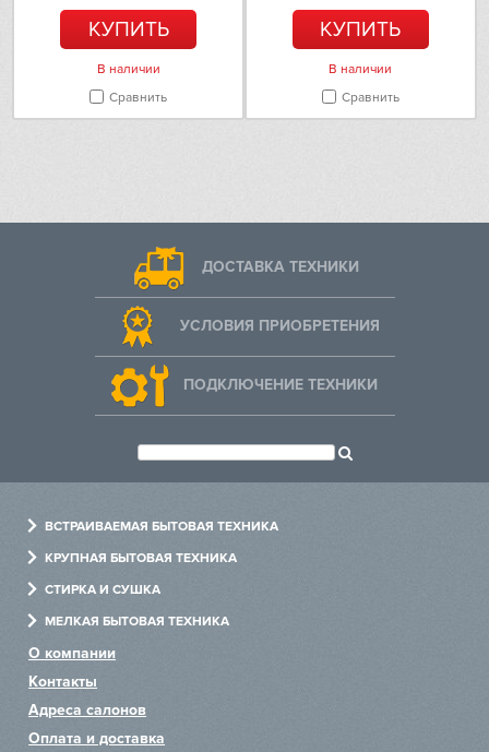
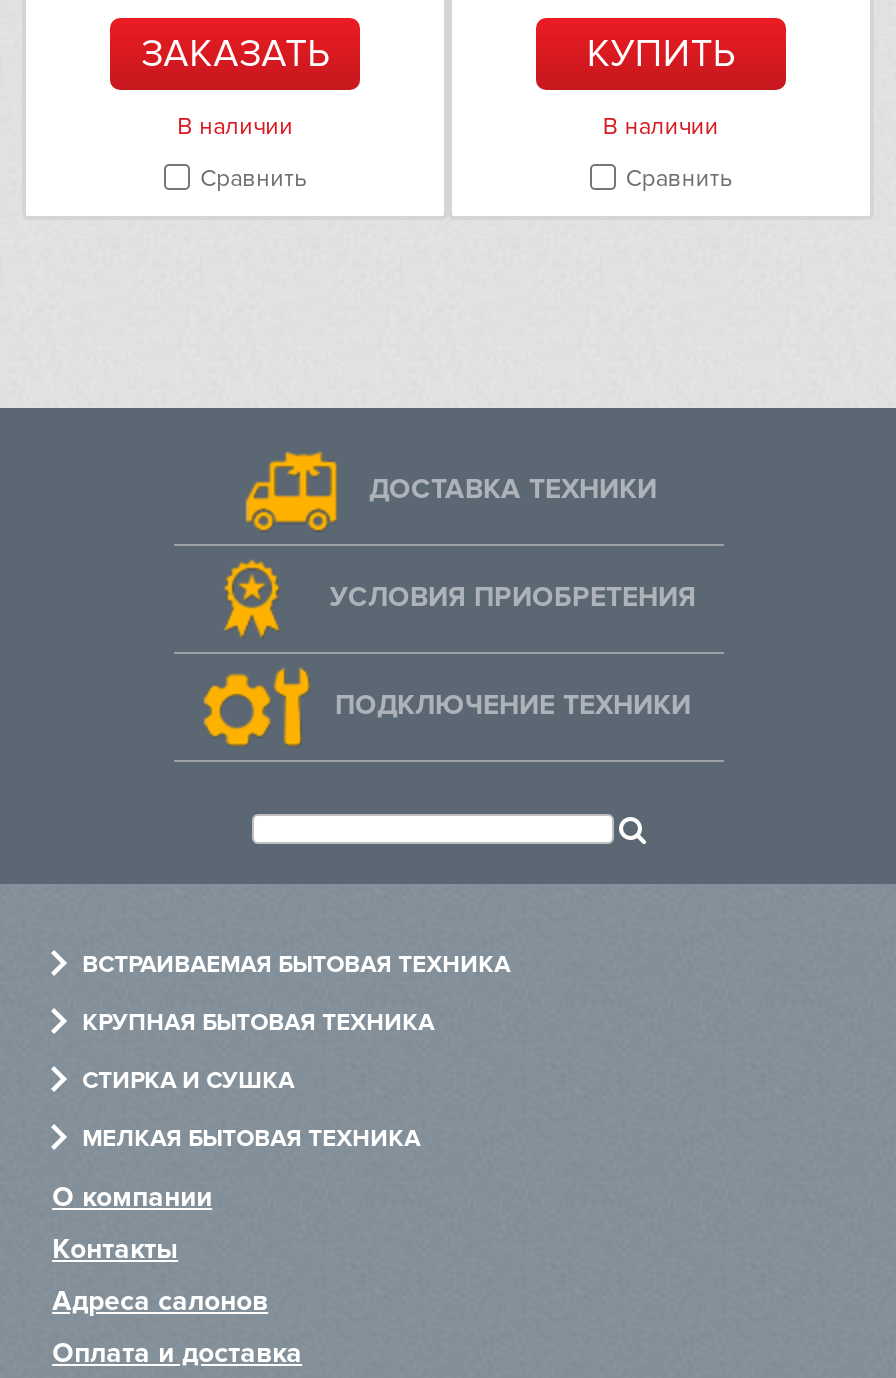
- КУПИТЬ
+ ЗАКАЗАТЬ
